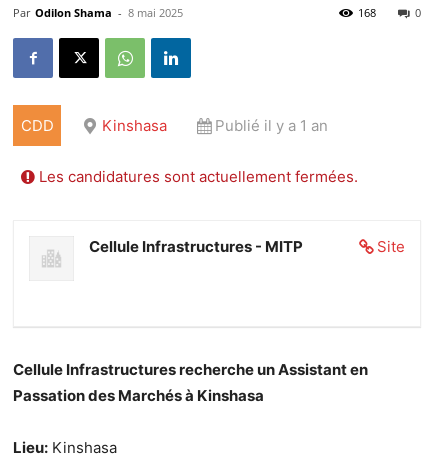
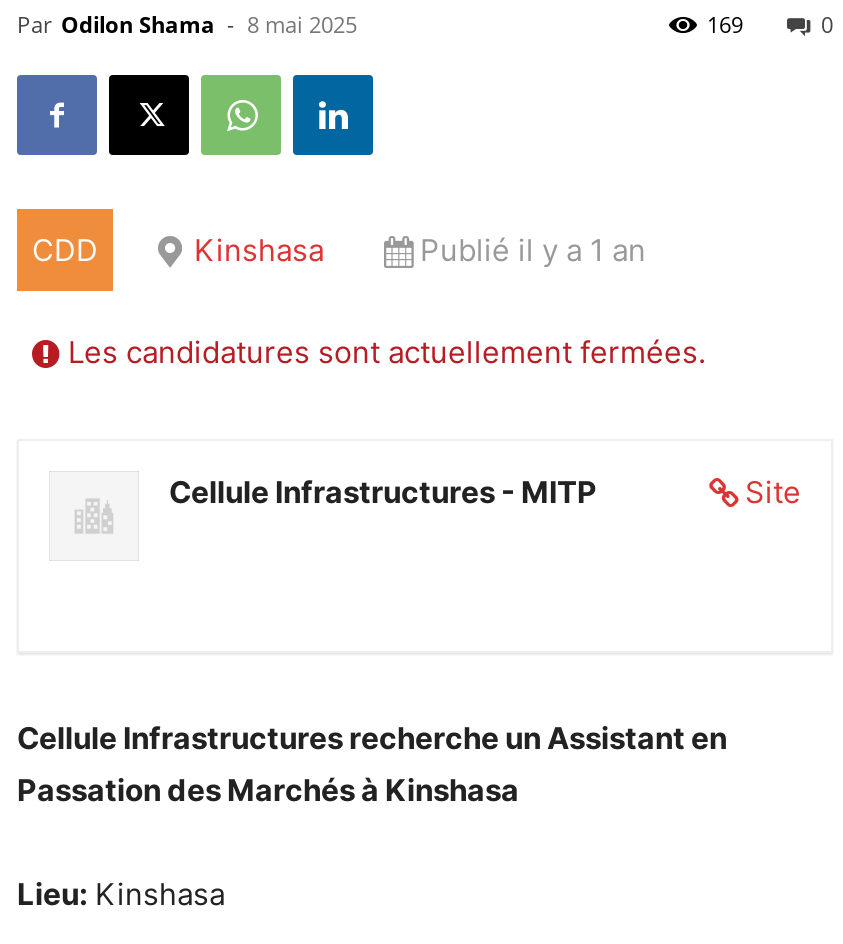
- 168
+ 169
